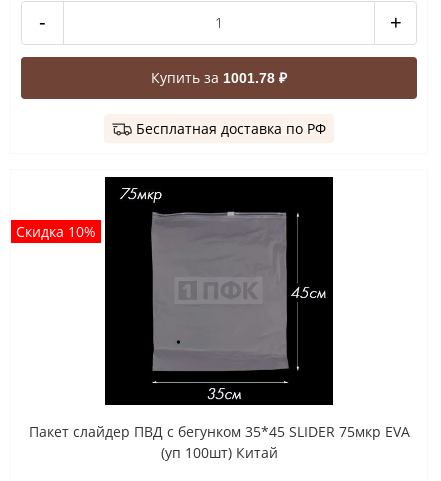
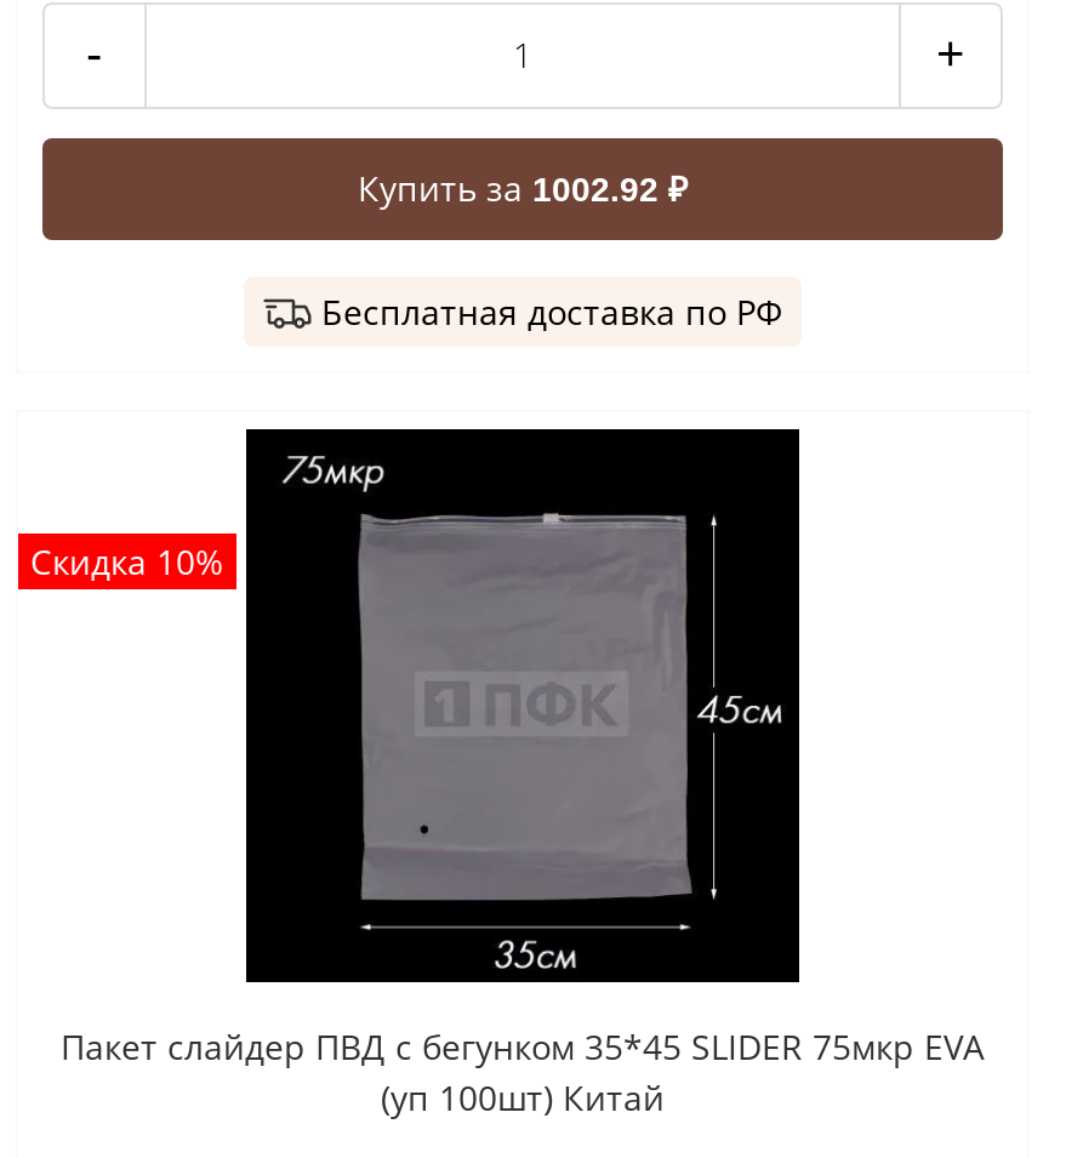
- Купить за 1001.78 ₽
+ Купить за 1002.92 ₽
